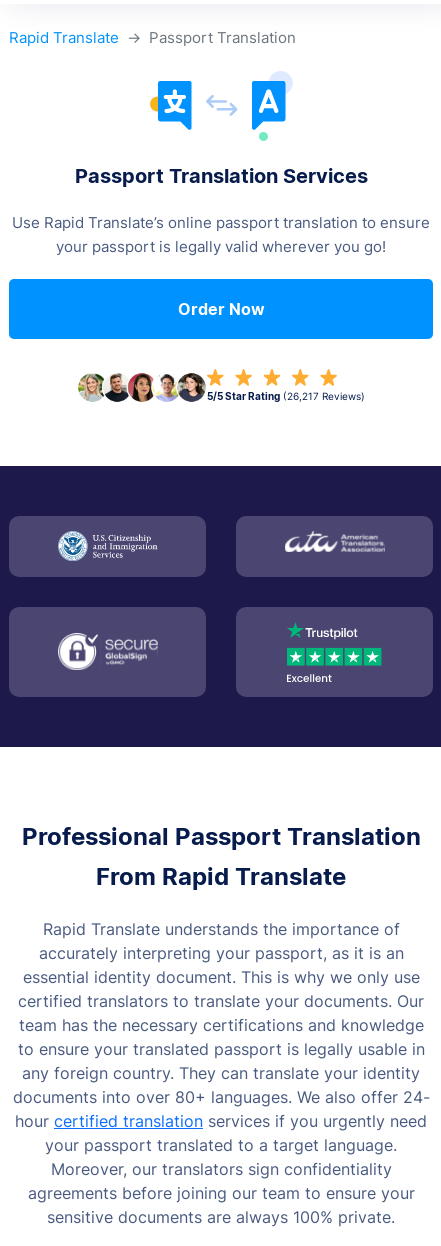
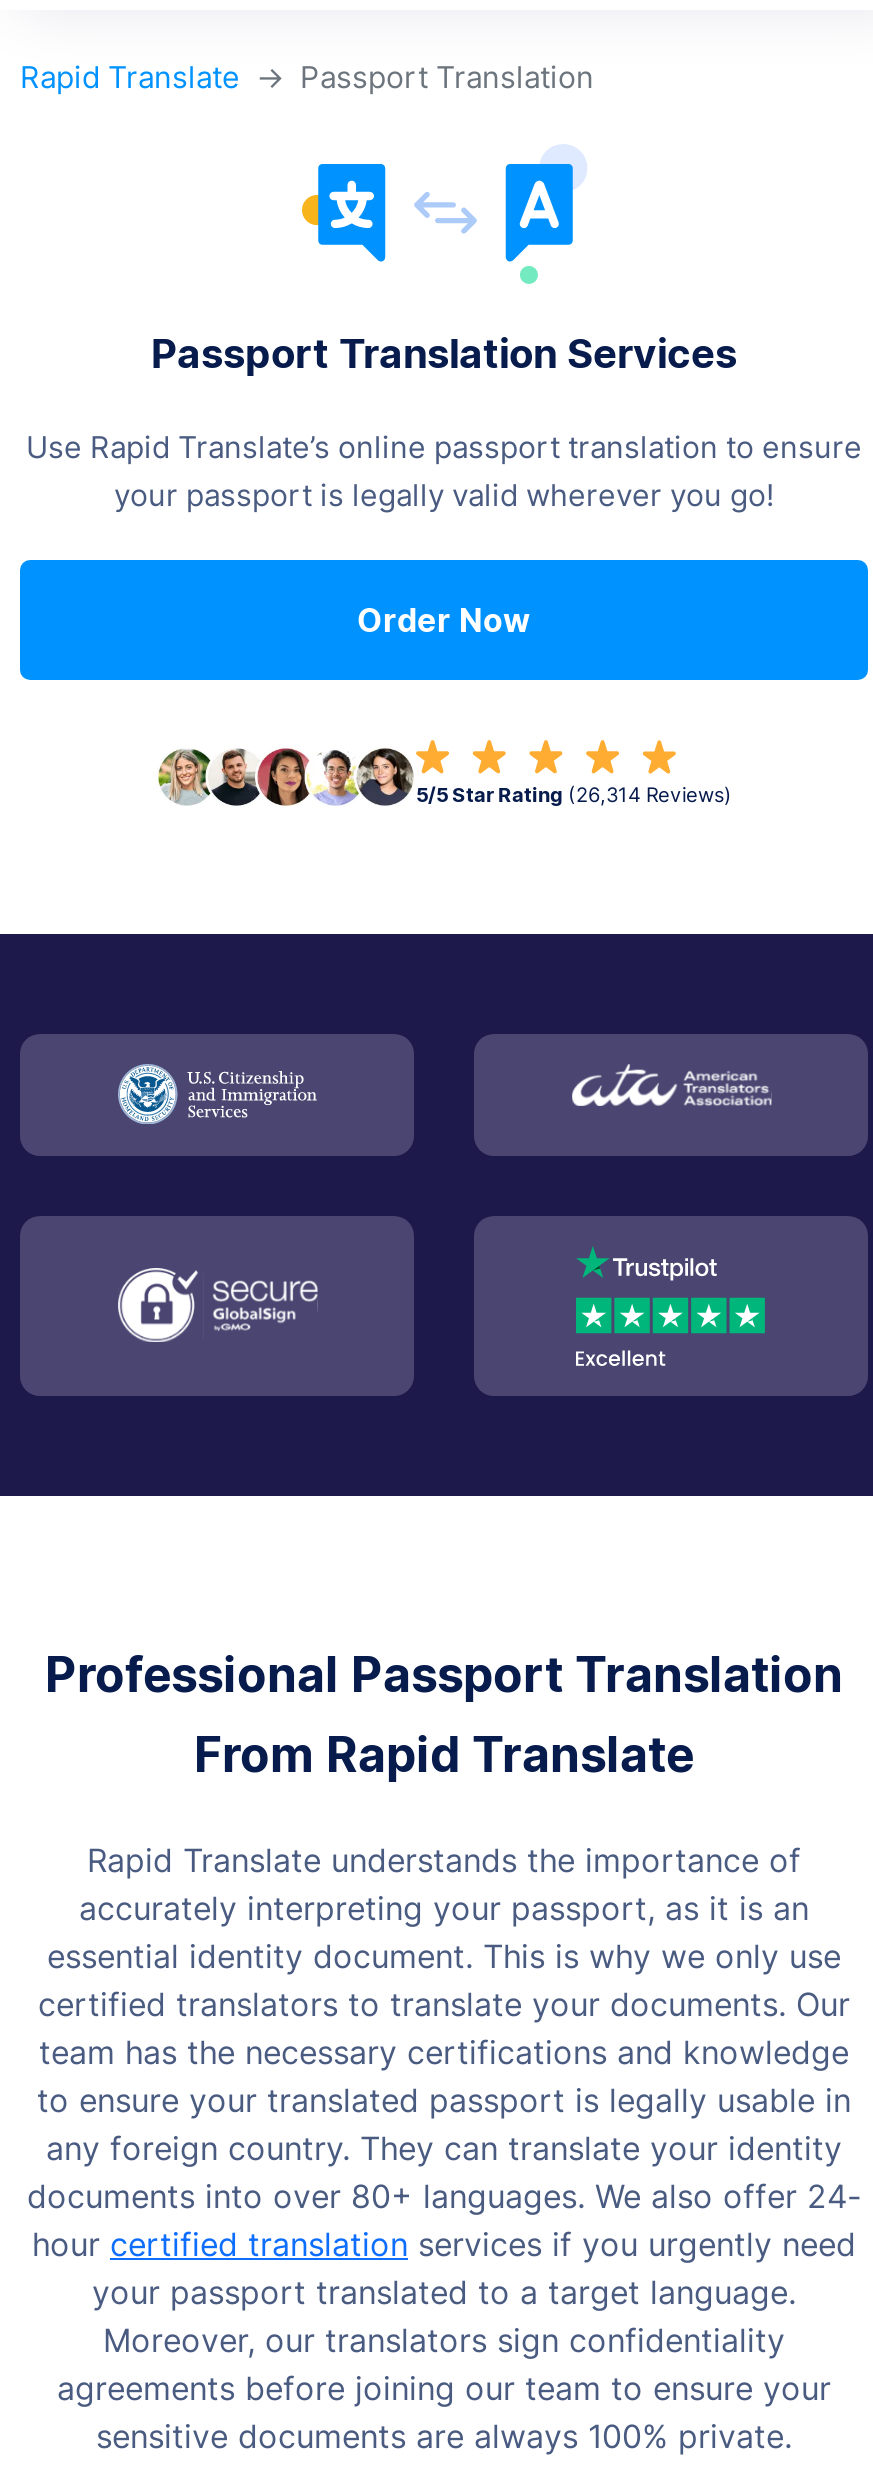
- 5/5 Star Rating (26,217 Reviews)
+ 5/5 Star Rating (26,314 Reviews)
